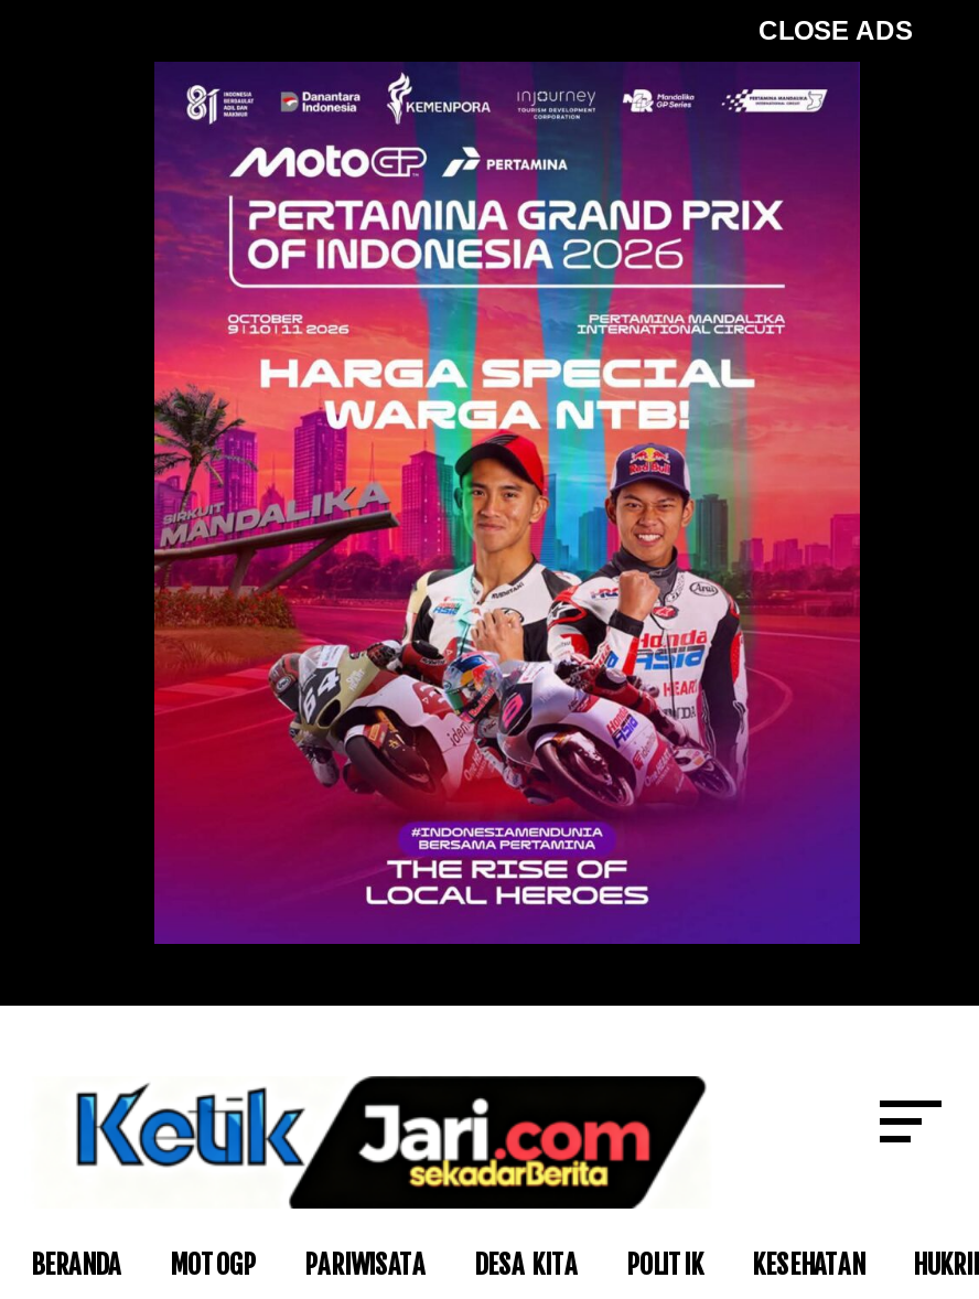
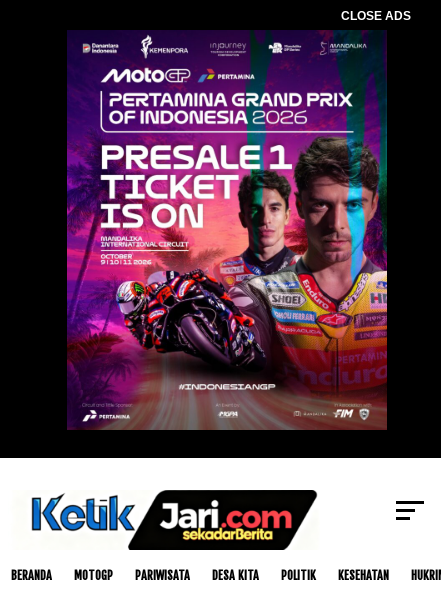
- [image]
+ [image]
